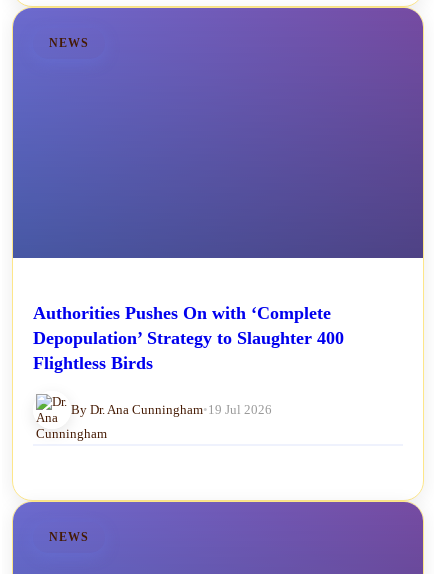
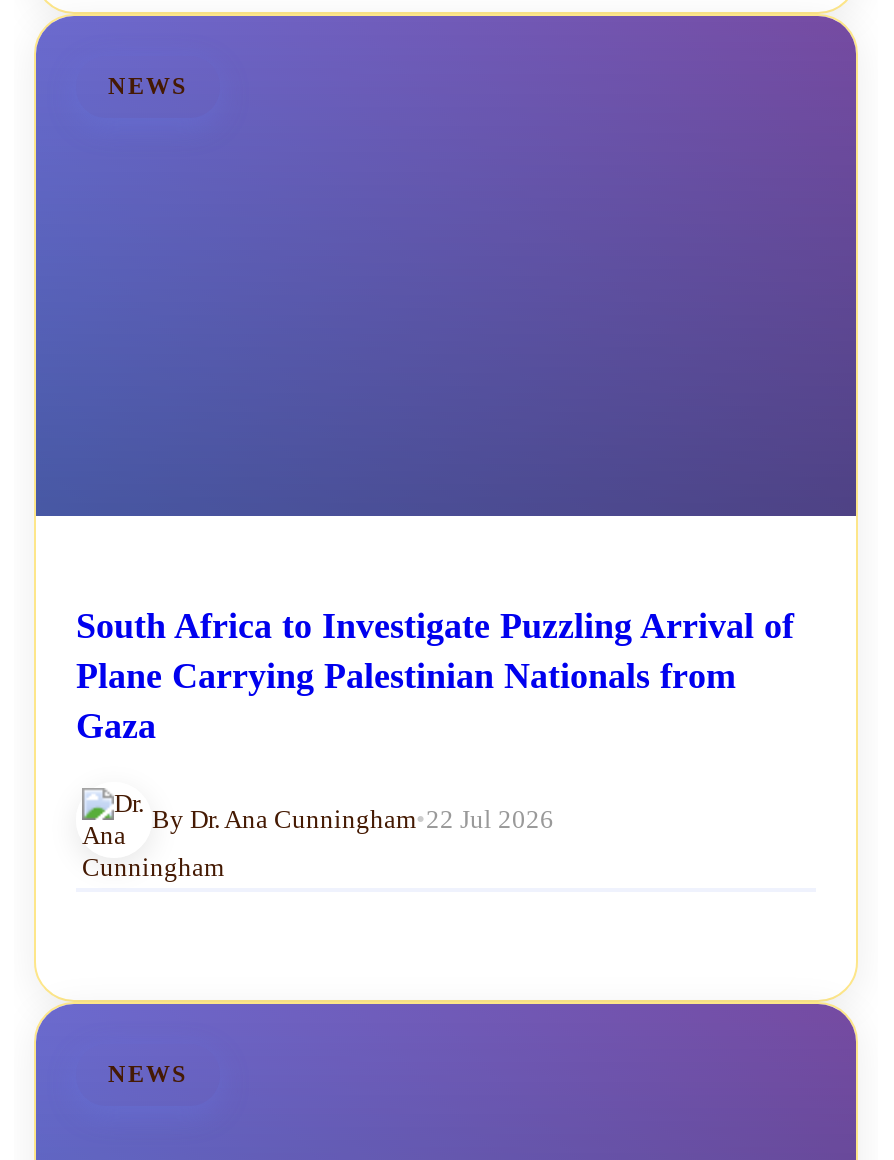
- Authorities Pushes On with ‘Complete
- Depopulation’ Strategy to Slaughter 400
- Flightless Birds
+ South Africa to Investigate Puzzling Arrival of
+ Plane Carrying Palestinian Nationals from
+ Gaza

- By Dr. Ana Cunningham • 19 Jul 2026
+ By Dr. Ana Cunningham • 22 Jul 2026
